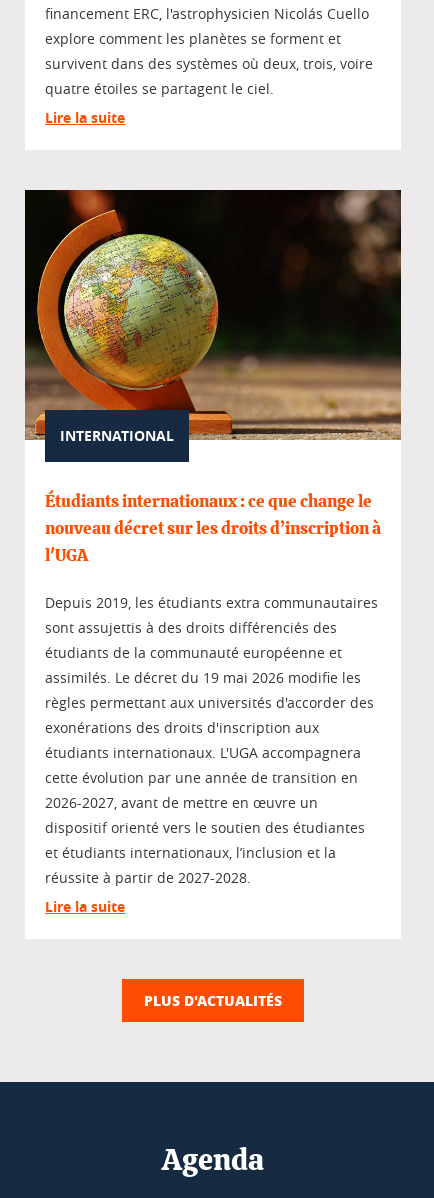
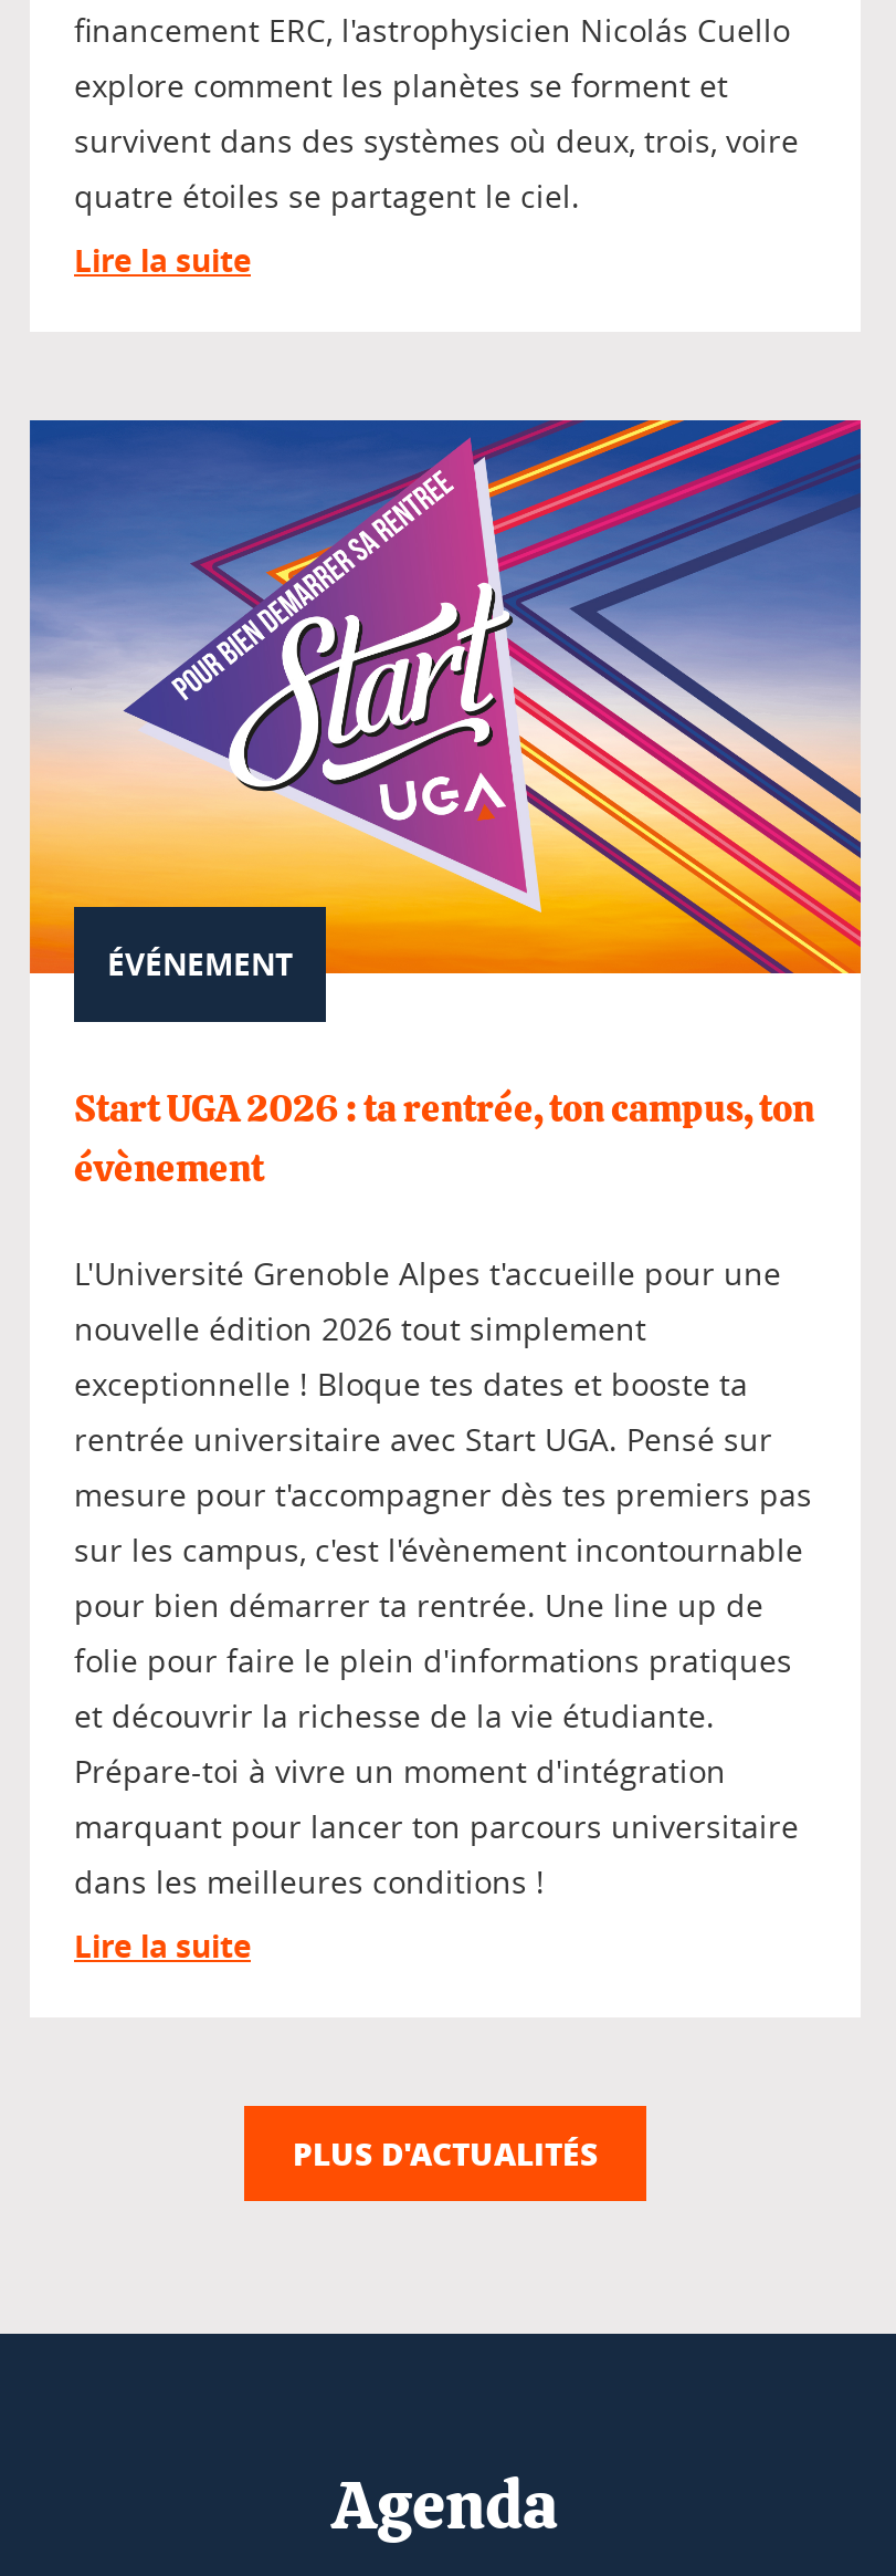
- [image]
- INTERNATIONAL
+ [image]
+ ÉVÉNEMENT

- Étudiants internationaux : ce que change le
- nouveau décret sur les droits d’inscription à
- l'UGA
- Depuis 2019, les étudiants extra communautaires
- sont assujettis à des droits différenciés des
- étudiants de la communauté européenne et
- assimilés. Le décret du 19 mai 2026 modifie les
- règles permettant aux universités d'accorder des
- exonérations des droits d'inscription aux
- étudiants internationaux. L'UGA accompagnera
- cette évolution par une année de transition en
- 2026-2027, avant de mettre en œuvre un
- dispositif orienté vers le soutien des étudiantes
- et étudiants internationaux, l’inclusion et la
- réussite à partir de 2027-2028.
+ Start UGA 2026 : ta rentrée, ton campus, ton
+ évènement
+ L'Université Grenoble Alpes t'accueille pour une
+ nouvelle édition 2026 tout simplement
+ exceptionnelle ! Bloque tes dates et booste ta
+ rentrée universitaire avec Start UGA. Pensé sur
+ mesure pour t'accompagner dès tes premiers pas
+ sur les campus, c'est l'évènement incontournable
+ pour bien démarrer ta rentrée. Une line up de
+ folie pour faire le plein d'informations pratiques
+ et découvrir la richesse de la vie étudiante.
+ Prépare-toi à vivre un moment d'intégration
+ marquant pour lancer ton parcours universitaire
+ dans les meilleures conditions !
